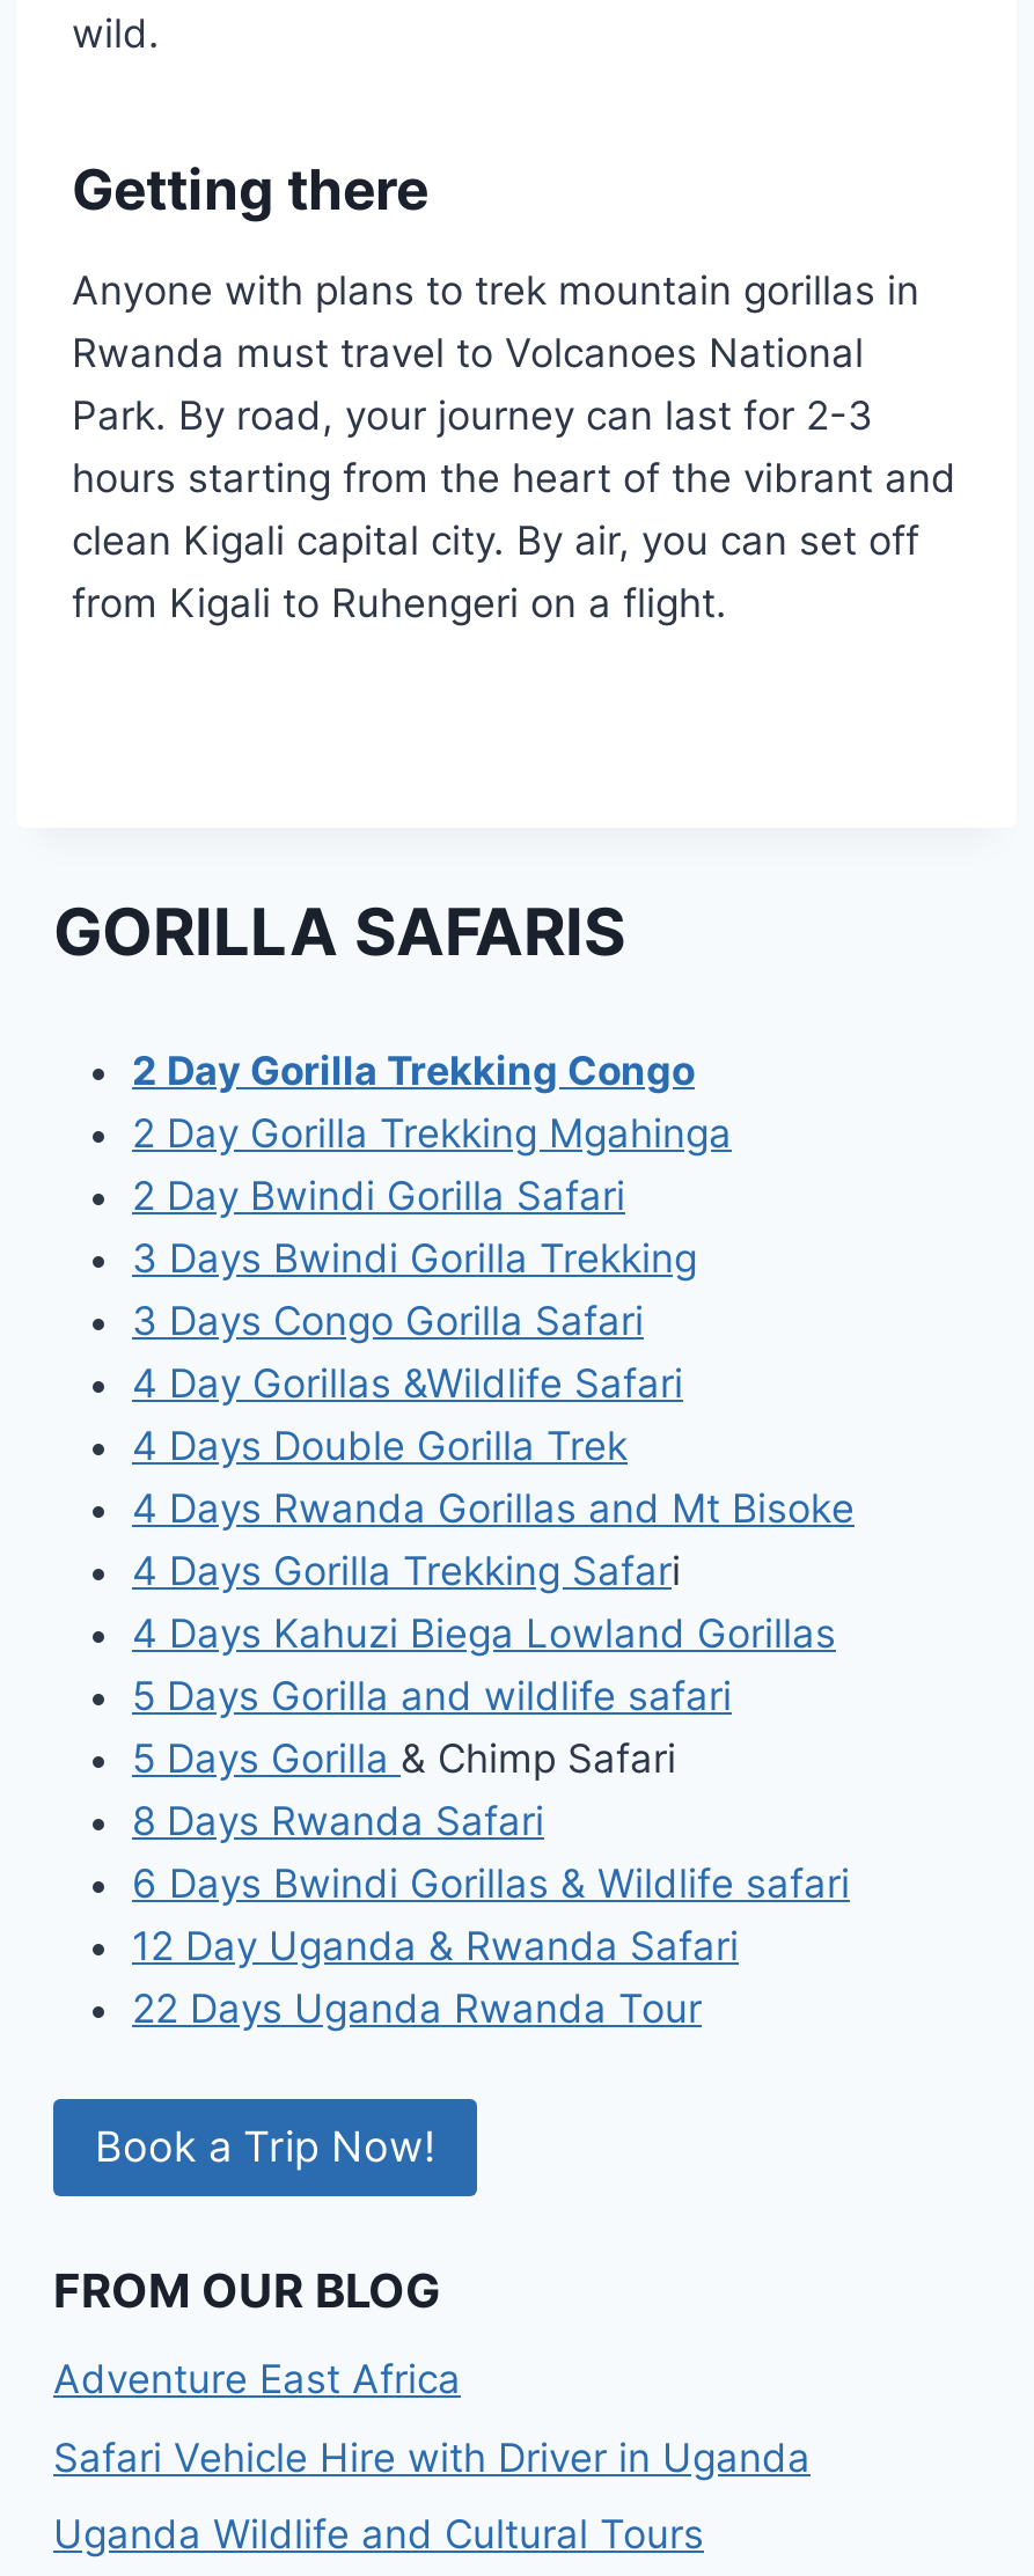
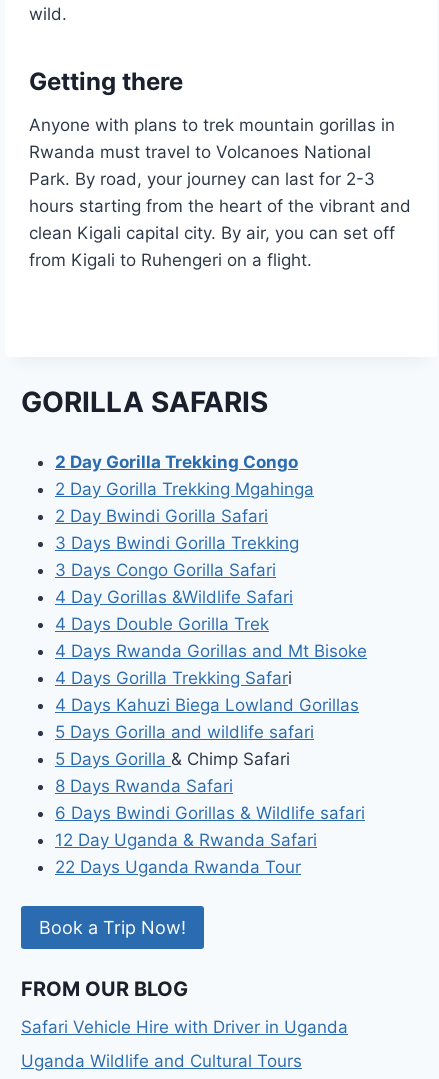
- Adventure East Africa
